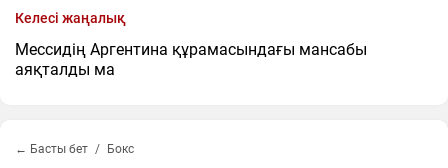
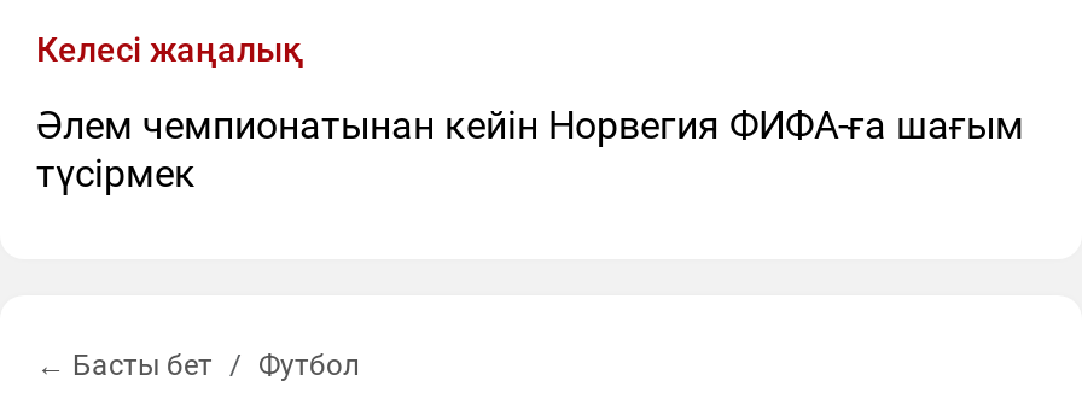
- Мессидің Аргентина құрамасындағы мансабы
- аяқталды ма
+ Әлем чемпионатынан кейін Норвегия ФИФА-ға шағым
+ түсірмек

- Бокс
+ Футбол
